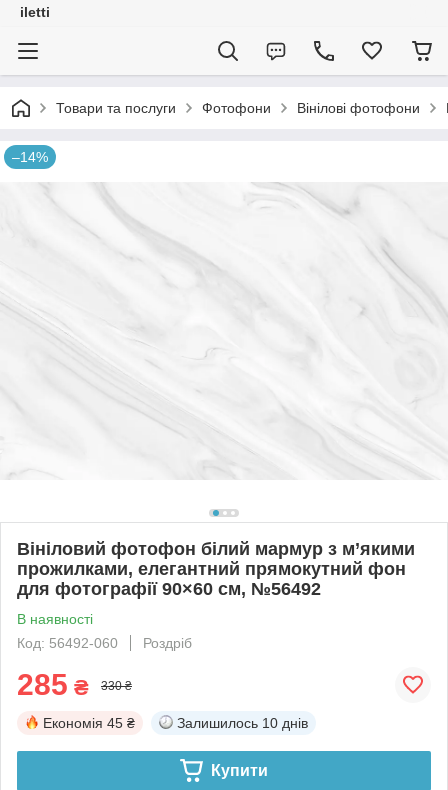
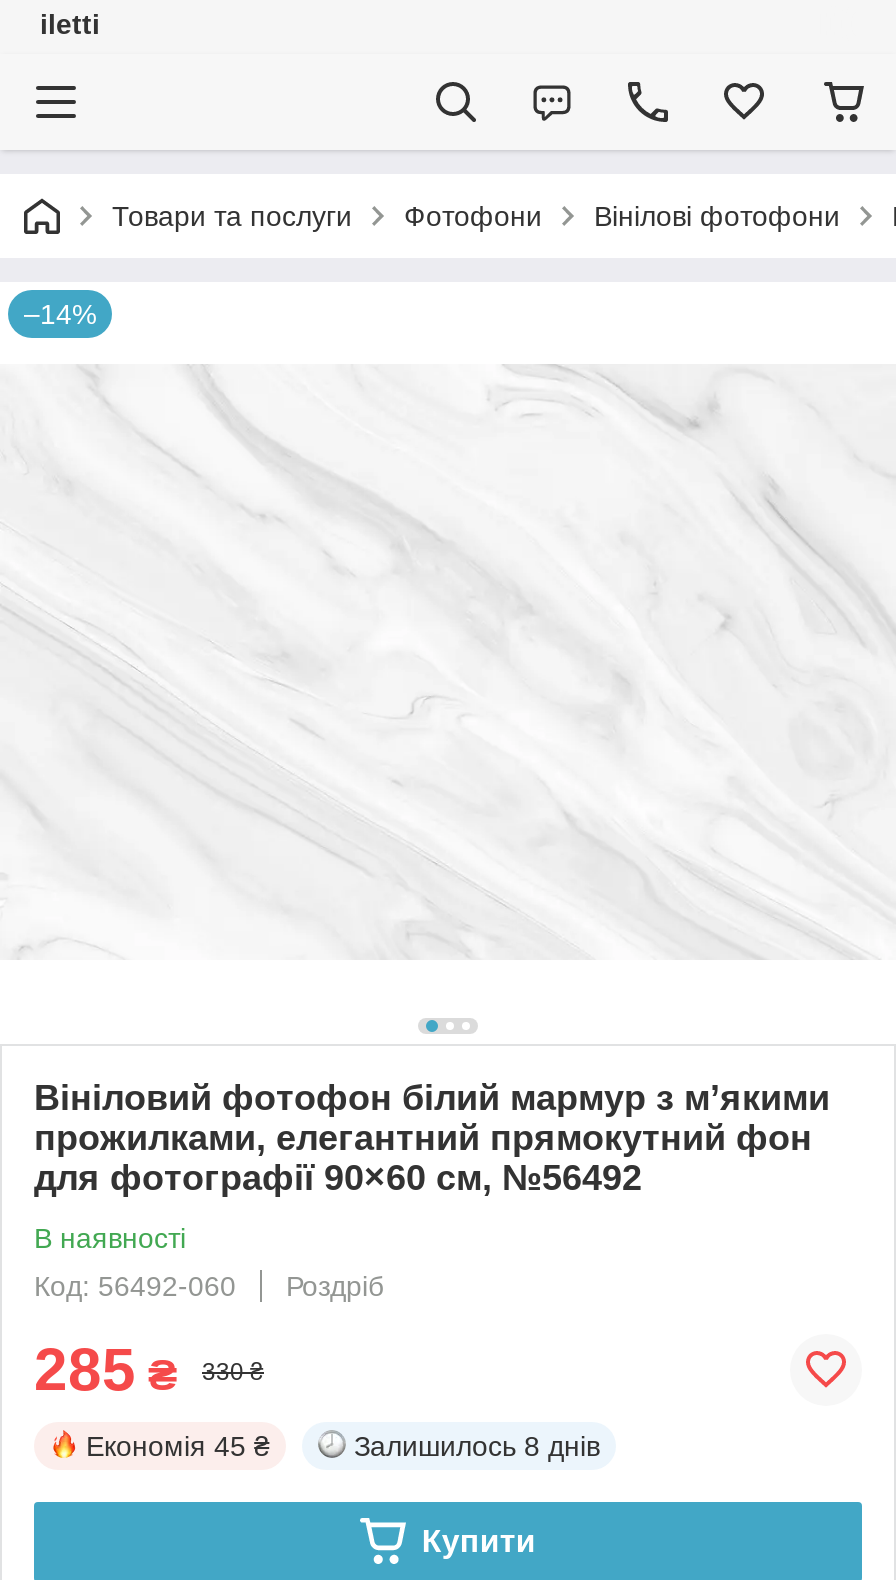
- Залишилось 10 днів
+ Залишилось 8 днів
